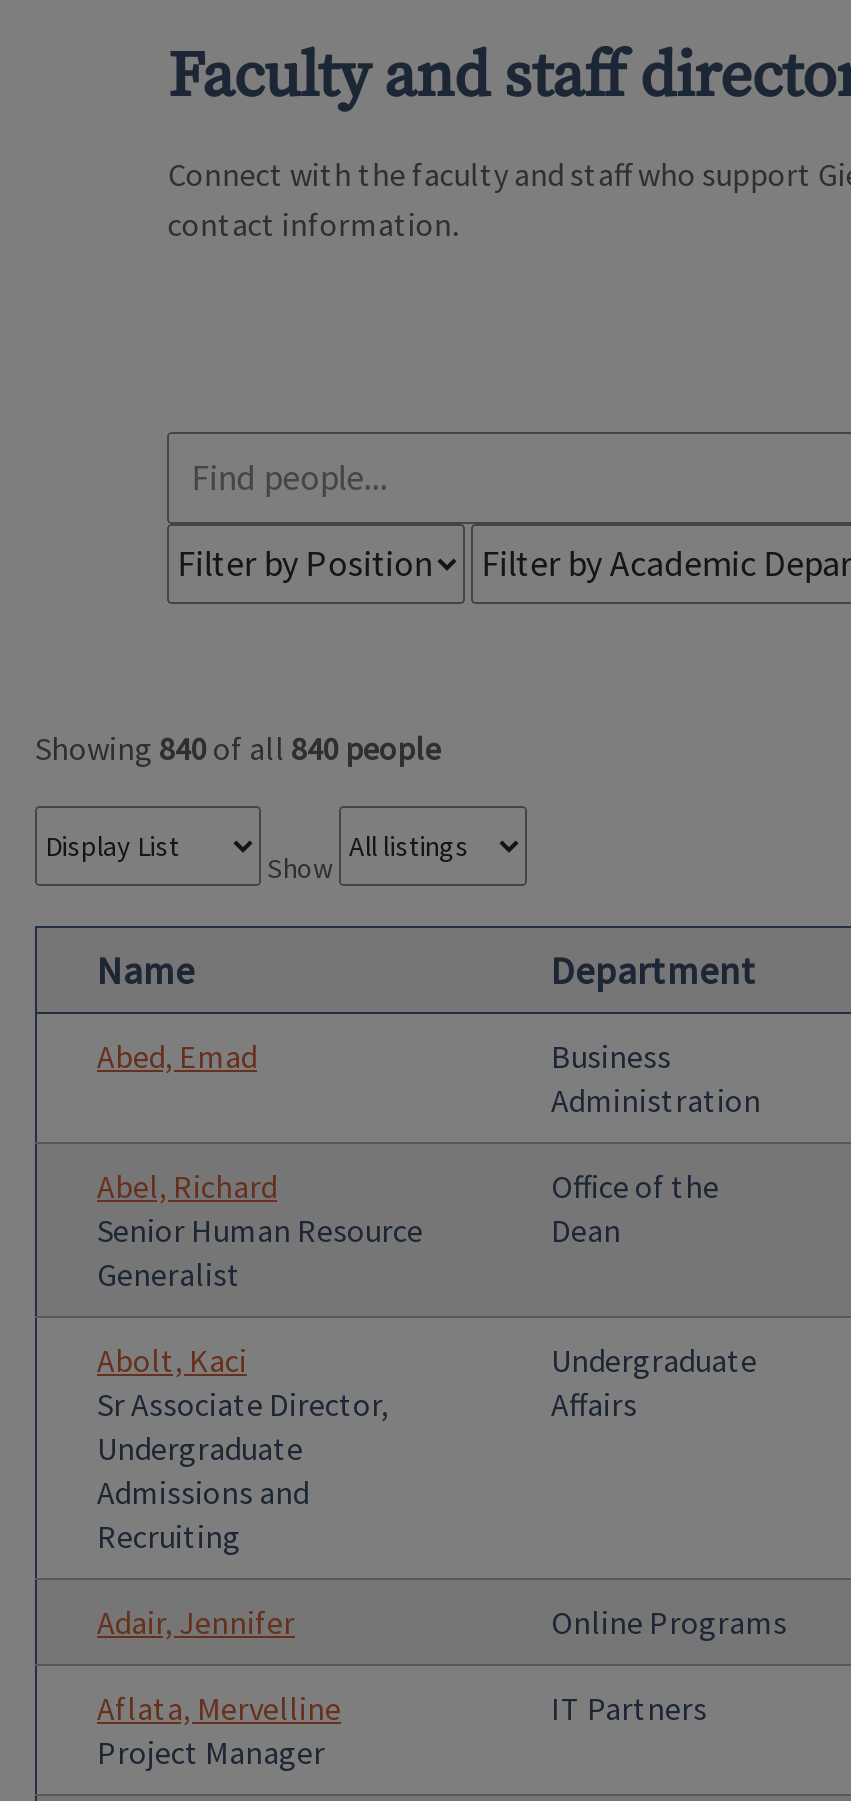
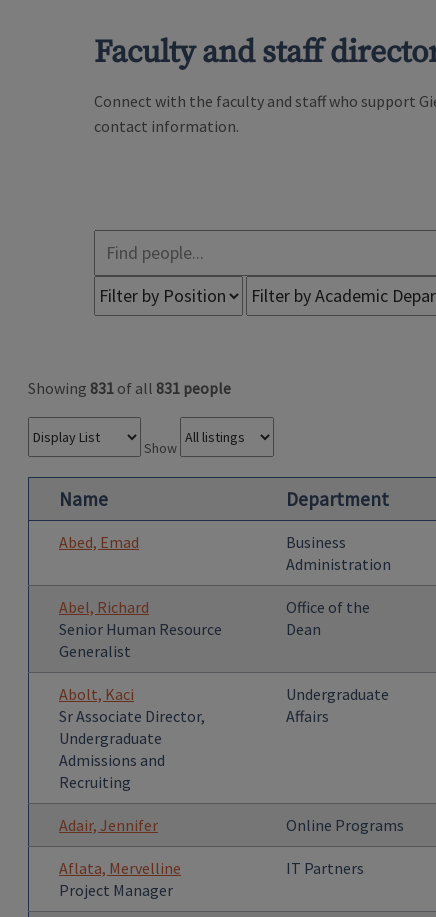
- Showing 840 of all 840 people
+ Showing 831 of all 831 people
